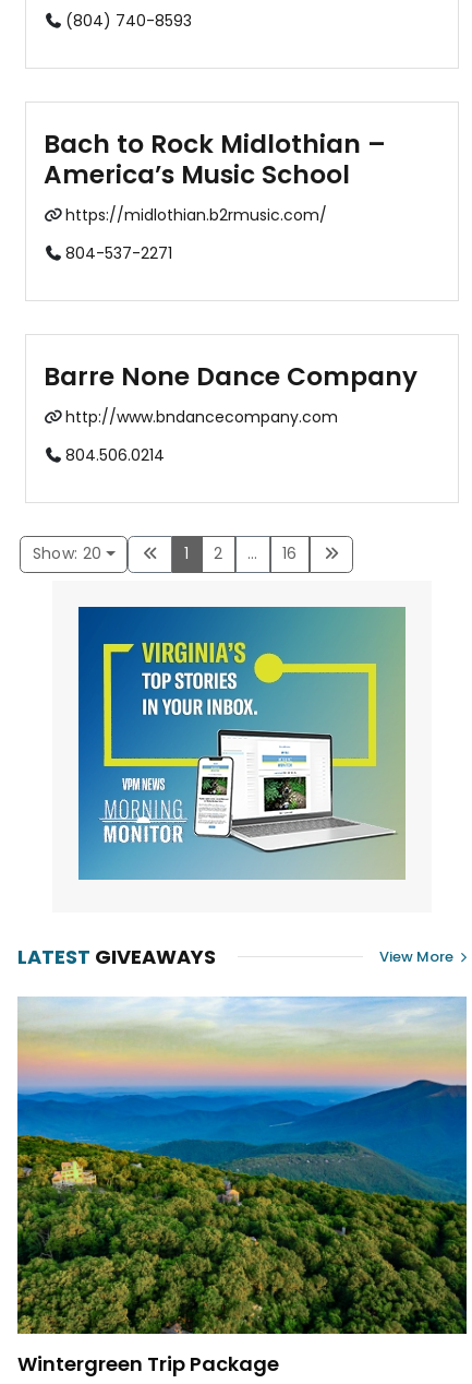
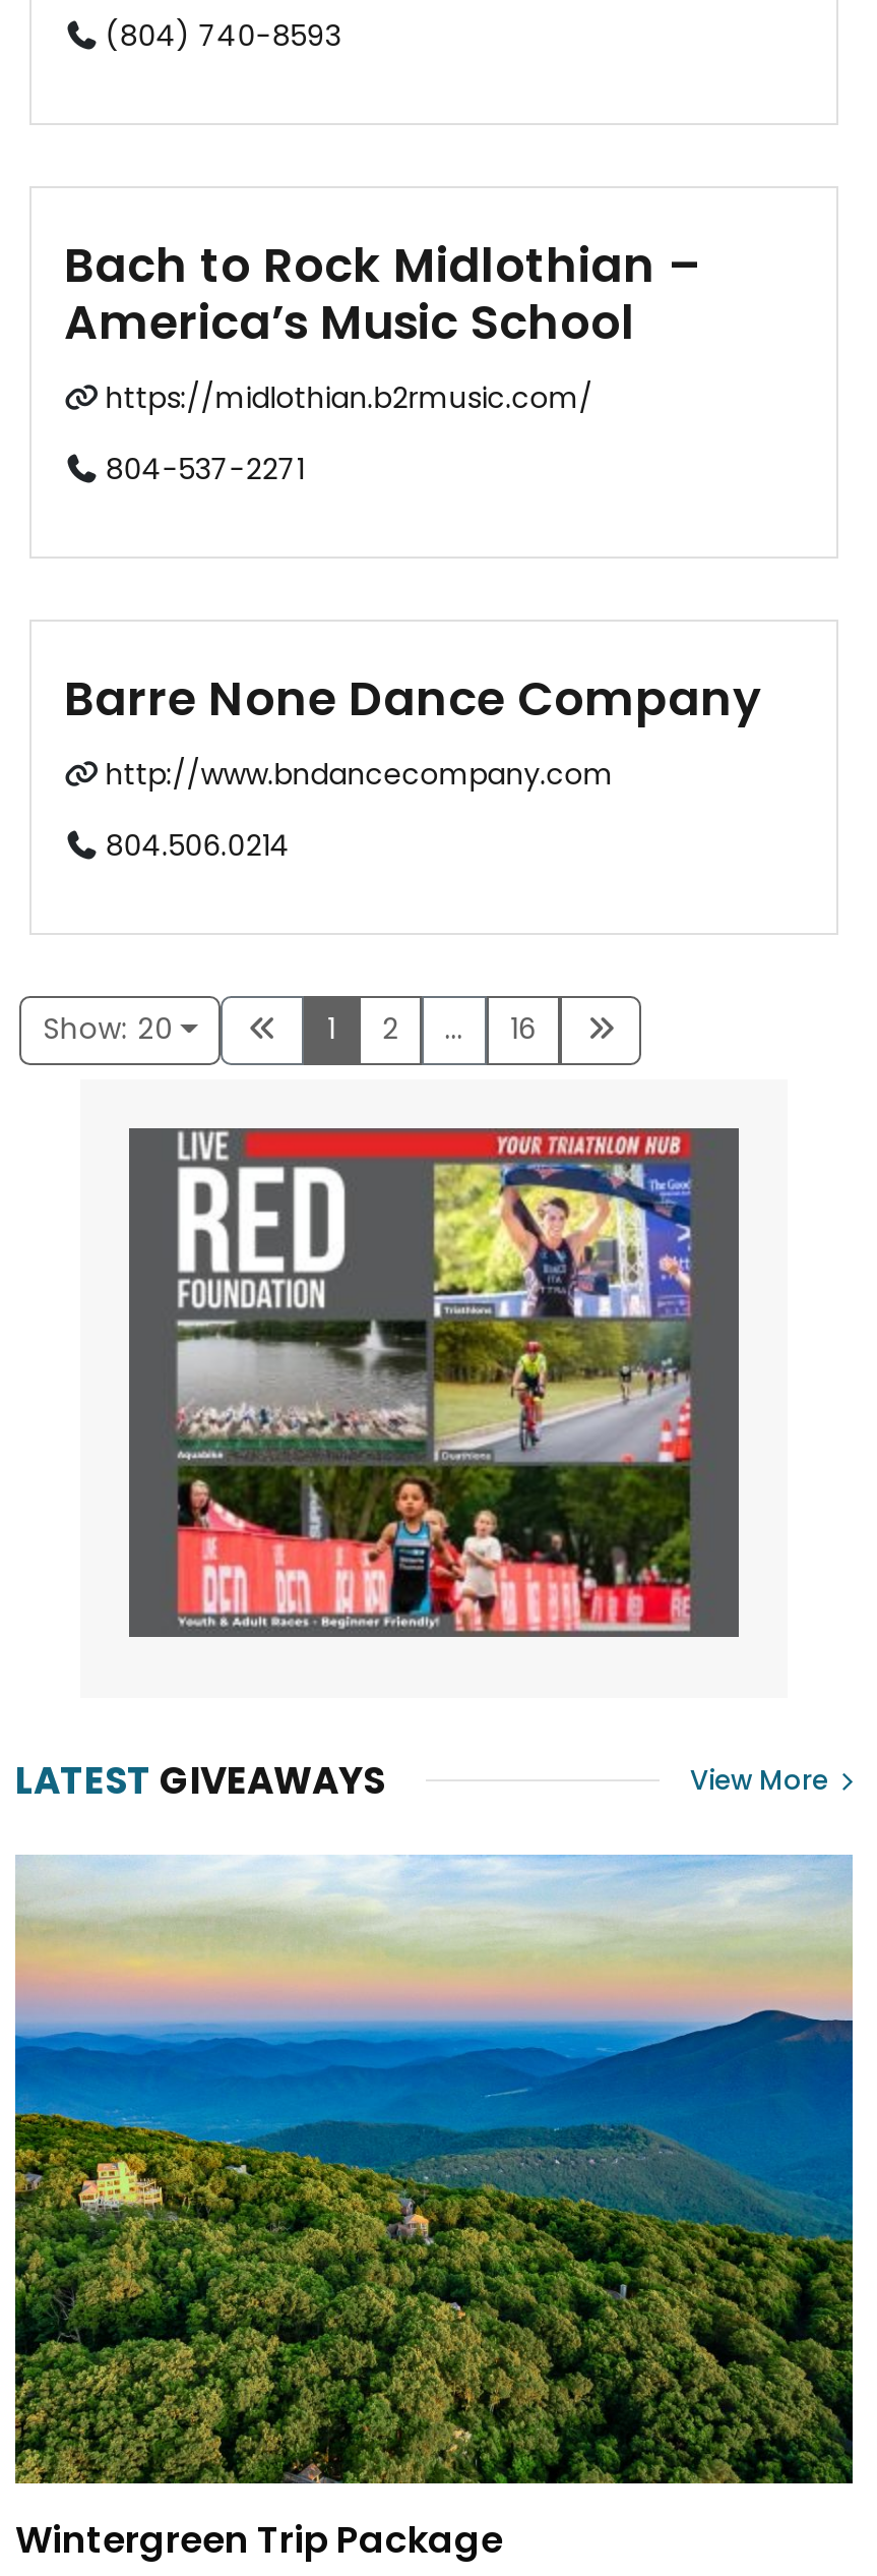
- [image]
+ [image]
